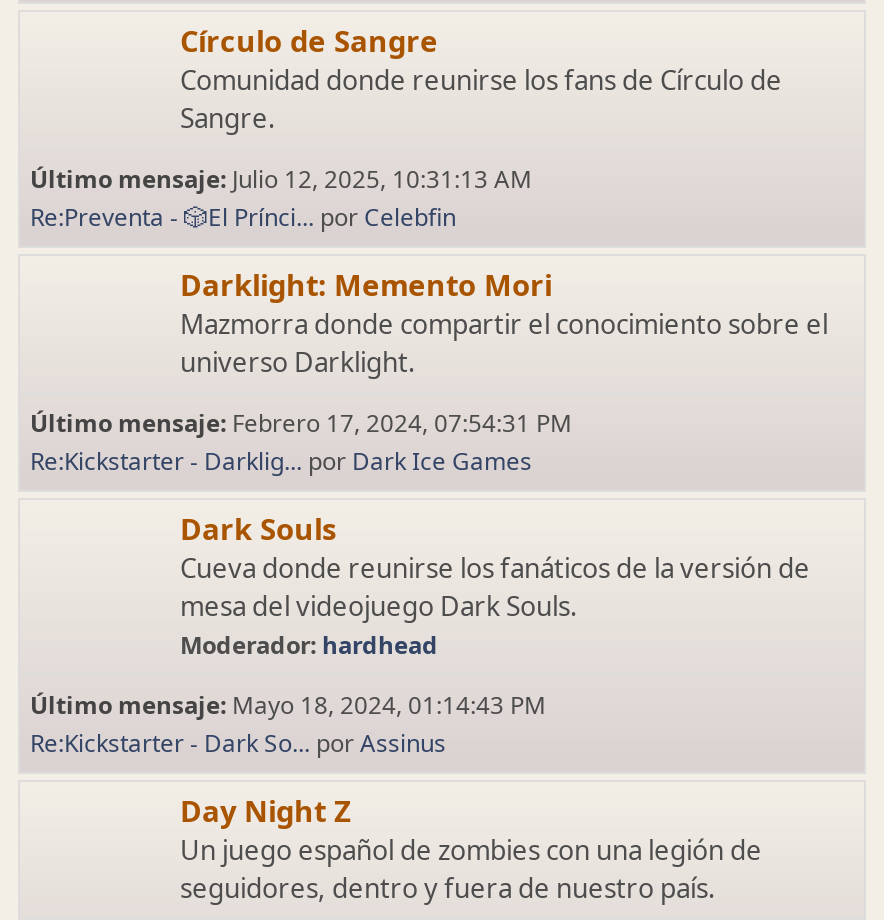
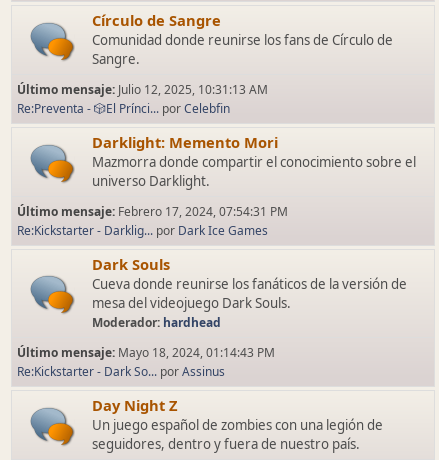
+ [image]

+ [image]

+ [image]

+ [image]
